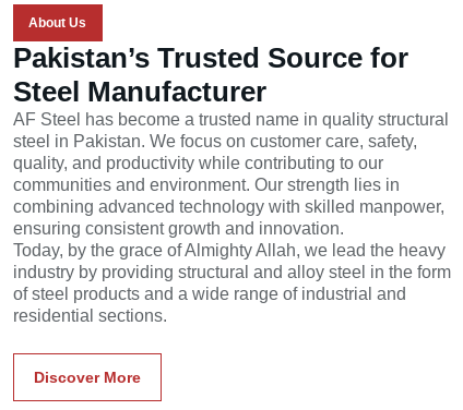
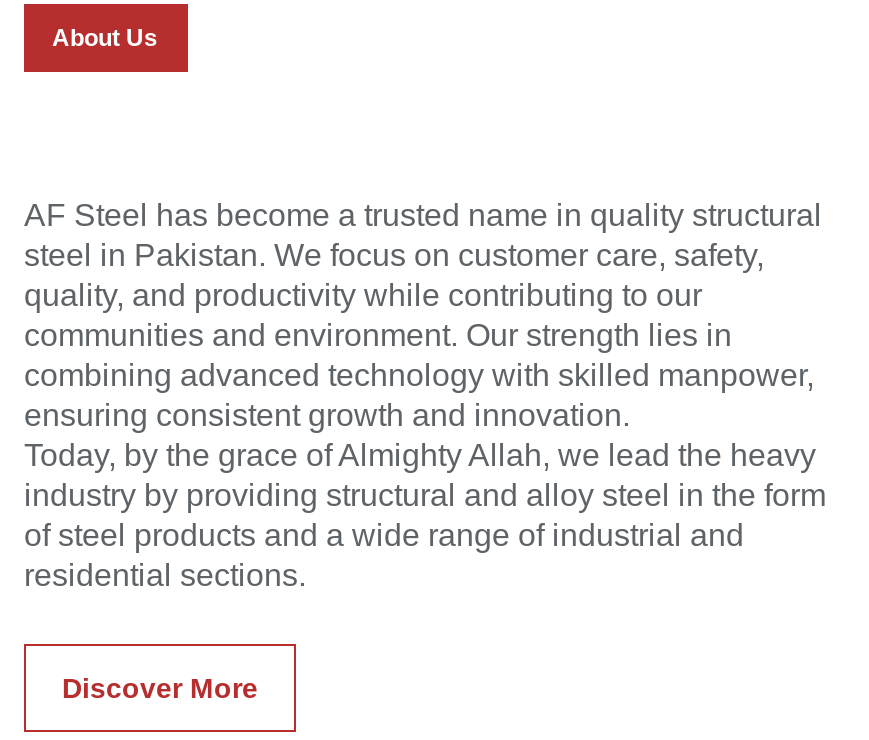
- Pakistan’s Trusted Source for
- Steel Manufacturer
